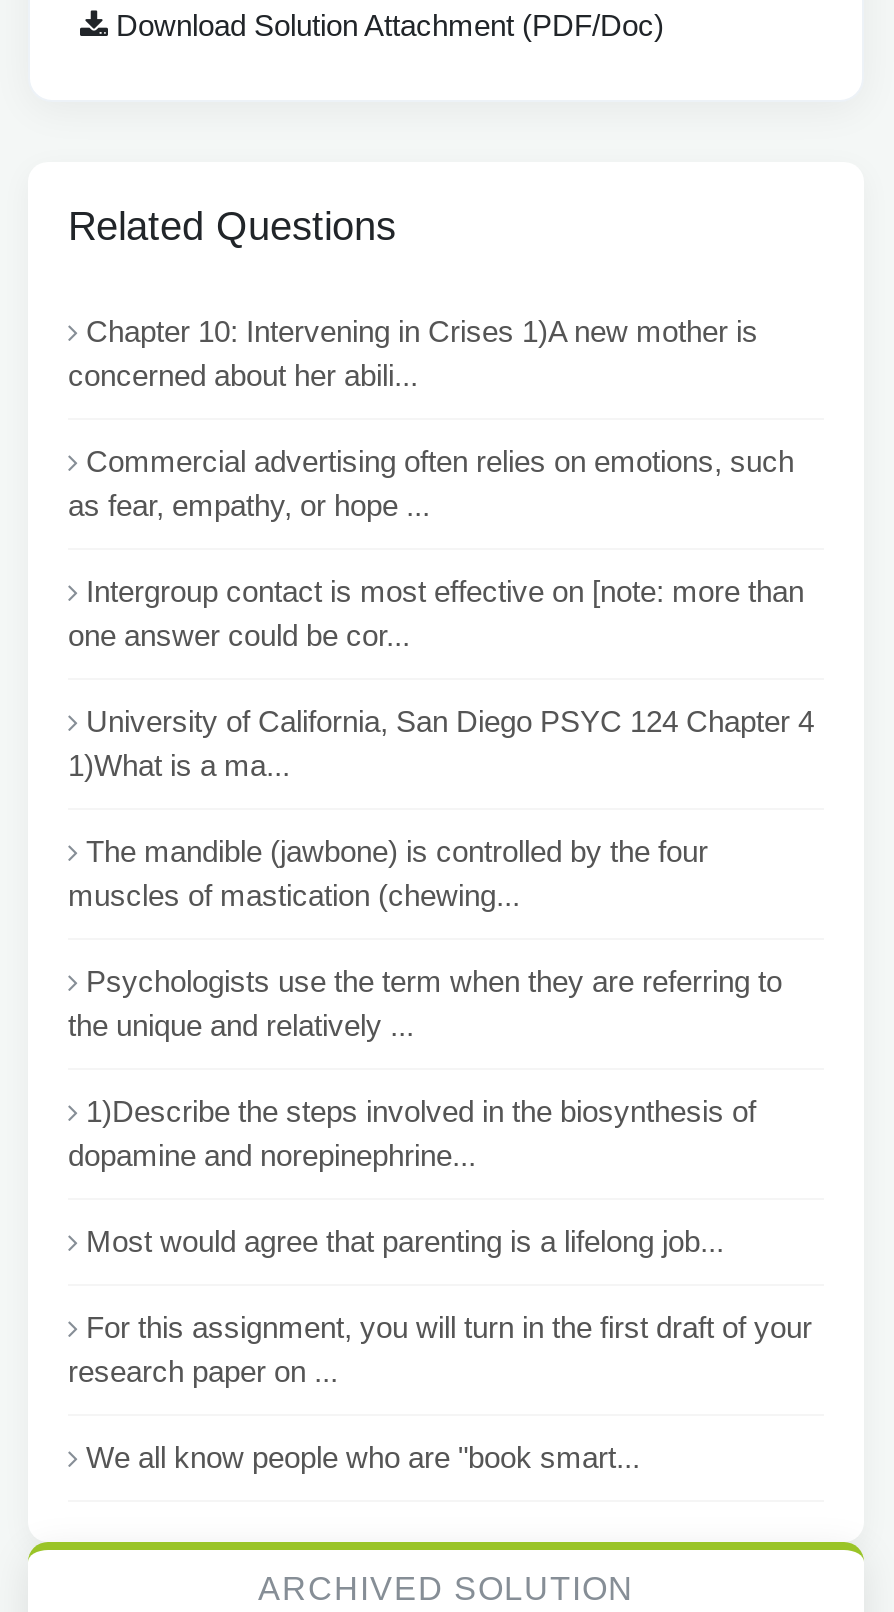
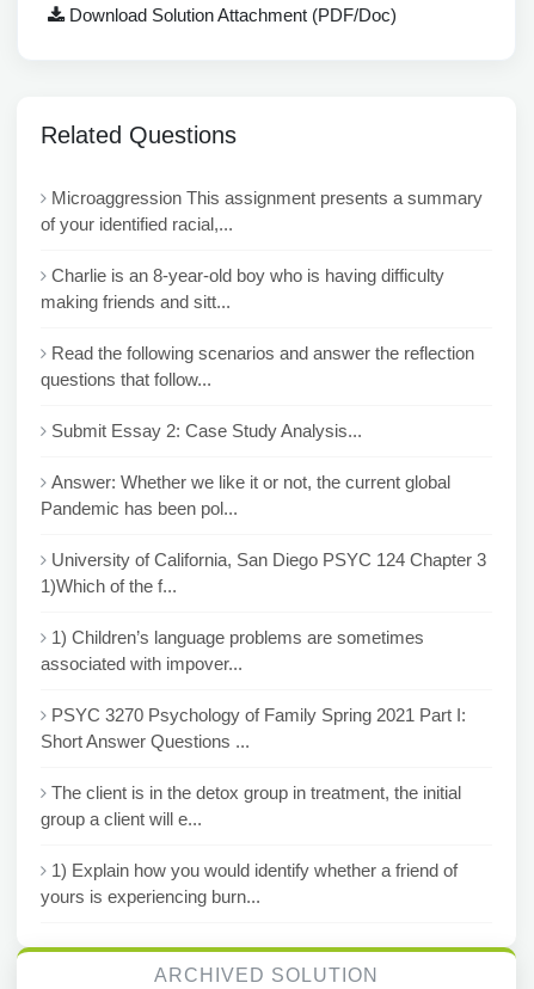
- Chapter 10: Intervening in Crises 1)A new mother is
- concerned about her abili...
+ Microaggression This assignment presents a summary
+ of your identified racial,...

- Commercial advertising often relies on emotions, such
- as fear, empathy, or hope ...
+ Charlie is an 8-year-old boy who is having difficulty
+ making friends and sitt...

- Intergroup contact is most effective on [note: more than
- one answer could be cor...
+ Read the following scenarios and answer the reflection
+ questions that follow...

- University of California, San Diego PSYC 124 Chapter 4
- 1)What is a ma...
+ Submit Essay 2: Case Study Analysis...

- The mandible (jawbone) is controlled by the four
- muscles of mastication (chewing...
+ Answer: Whether we like it or not, the current global
+ Pandemic has been pol...

- Psychologists use the term when they are referring to
- the unique and relatively ...
+ University of California, San Diego PSYC 124 Chapter 3
+ 1)Which of the f...

- 1)Describe the steps involved in the biosynthesis of
- dopamine and norepinephrine...
+ 1) Children’s language problems are sometimes
+ associated with impover...

- Most would agree that parenting is a lifelong job...
+ PSYC 3270 Psychology of Family Spring 2021 Part I:
+ Short Answer Questions ...

- For this assignment, you will turn in the first draft of your
- research paper on ...
+ The client is in the detox group in treatment, the initial
+ group a client will e...

- We all know people who are "book smart...
+ 1) Explain how you would identify whether a friend of
+ yours is experiencing burn...
